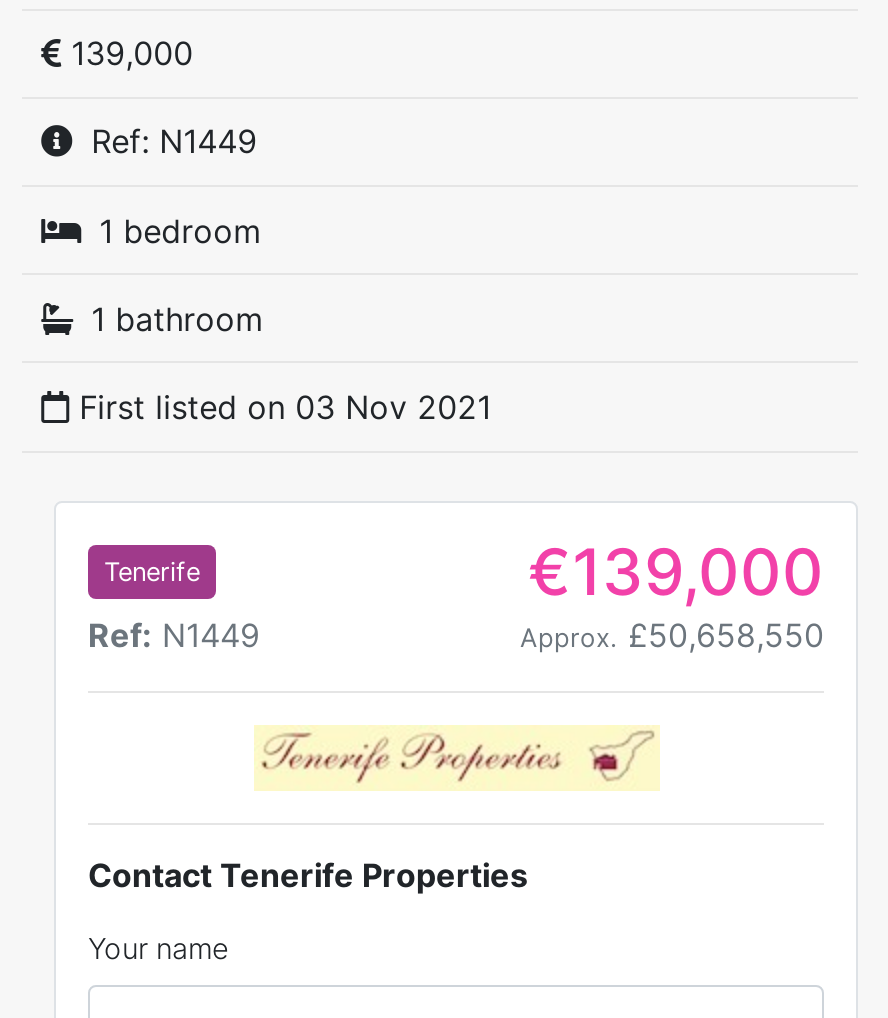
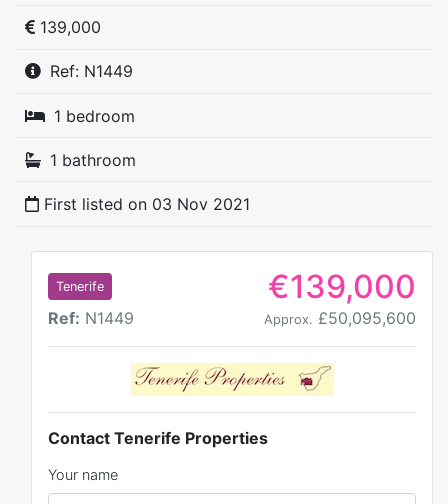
- Approx. £50,658,550
+ Approx. £50,095,600
